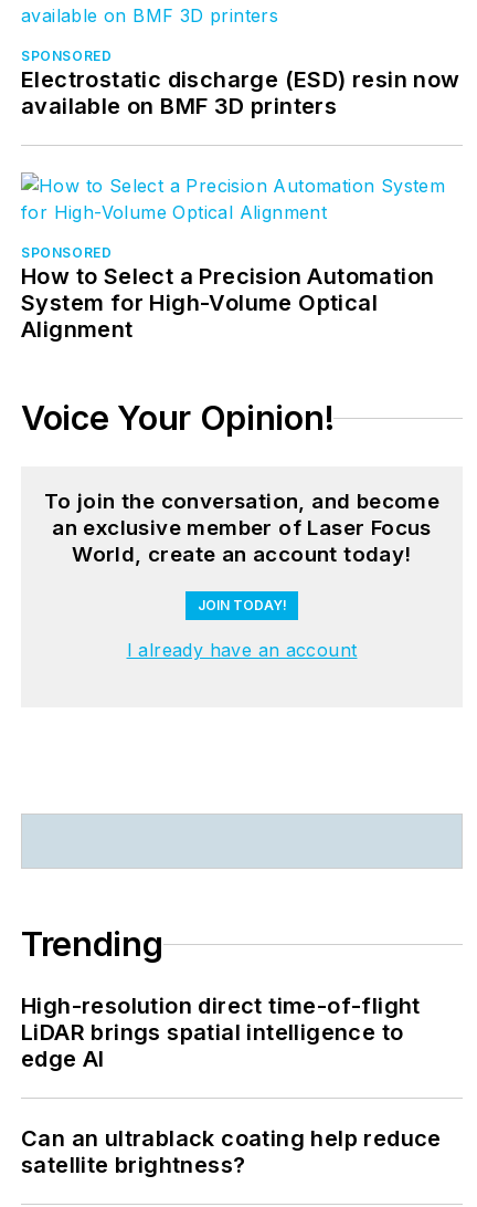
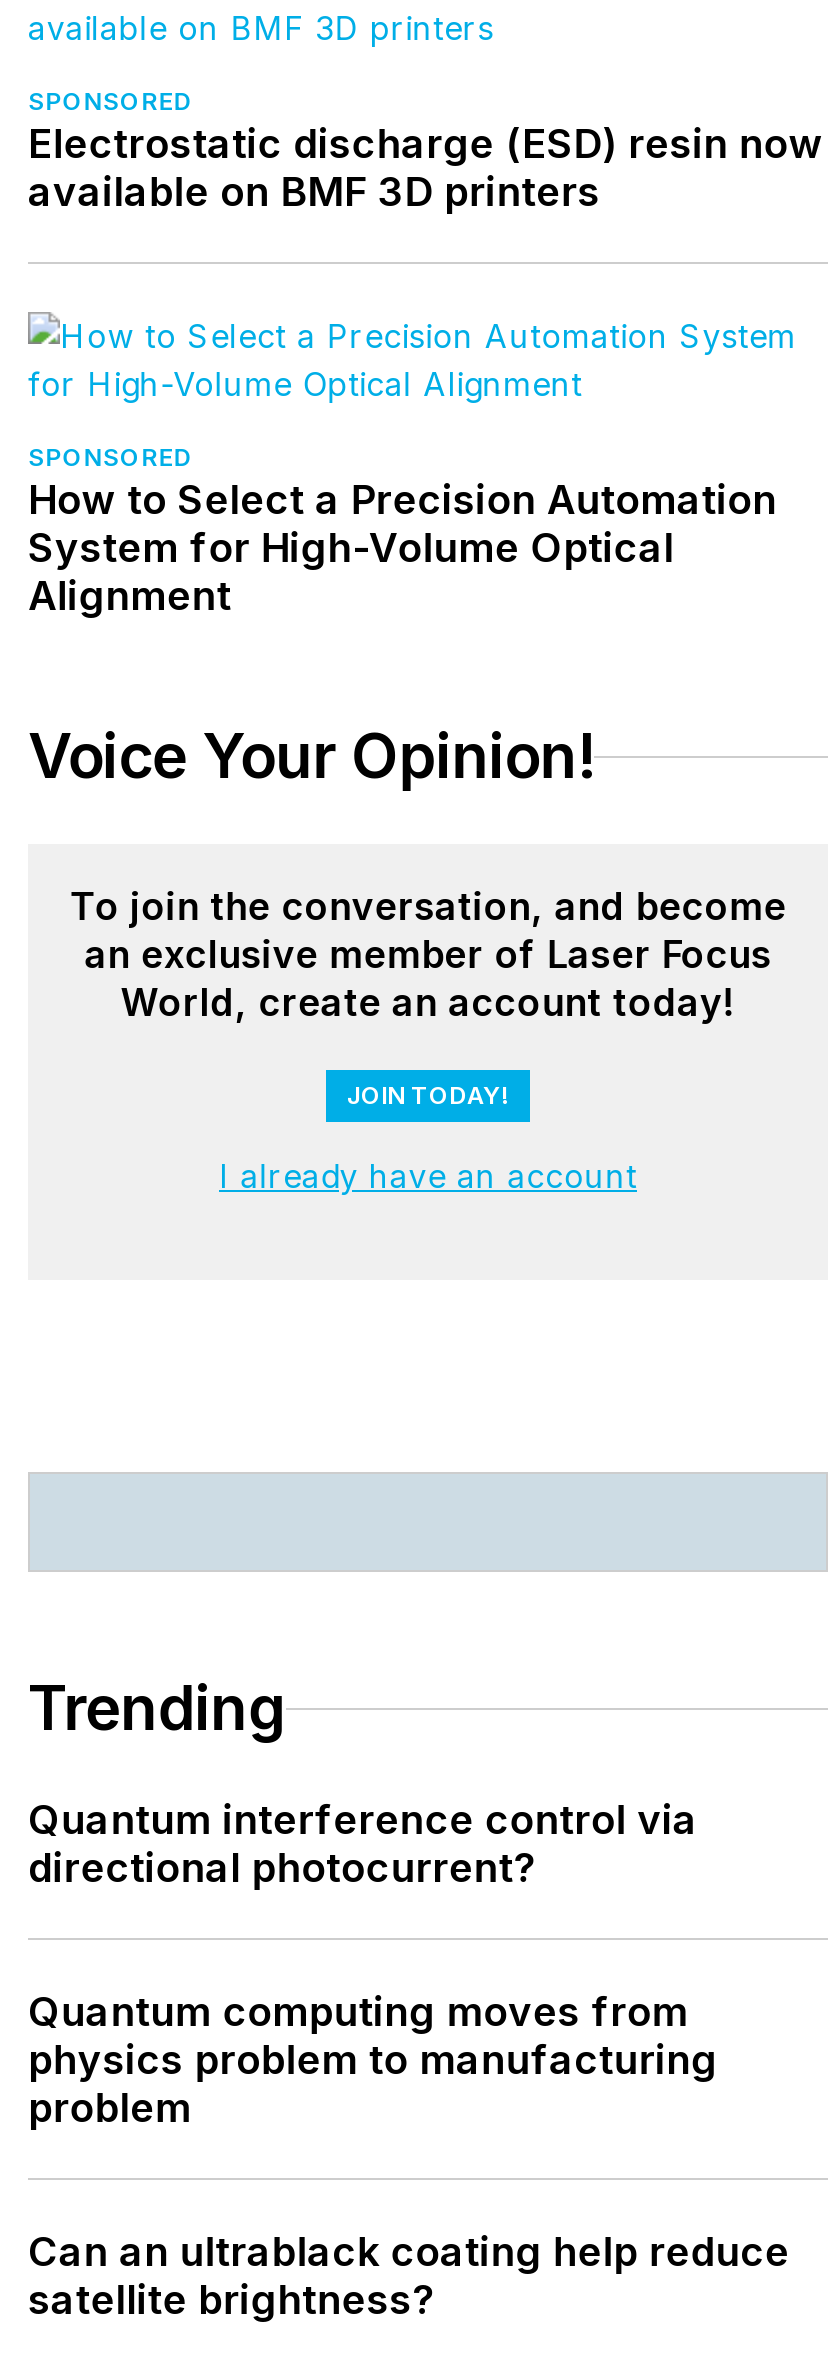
- High-resolution direct time-of-flight
- LiDAR brings spatial intelligence to
- edge AI
+ Quantum interference control via
+ directional photocurrent?
+ Quantum computing moves from
+ physics problem to manufacturing
+ problem
